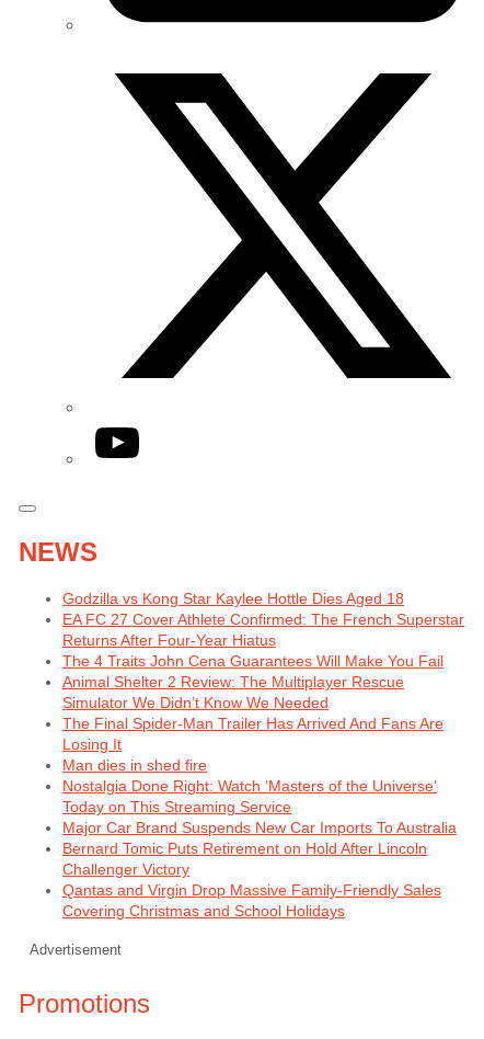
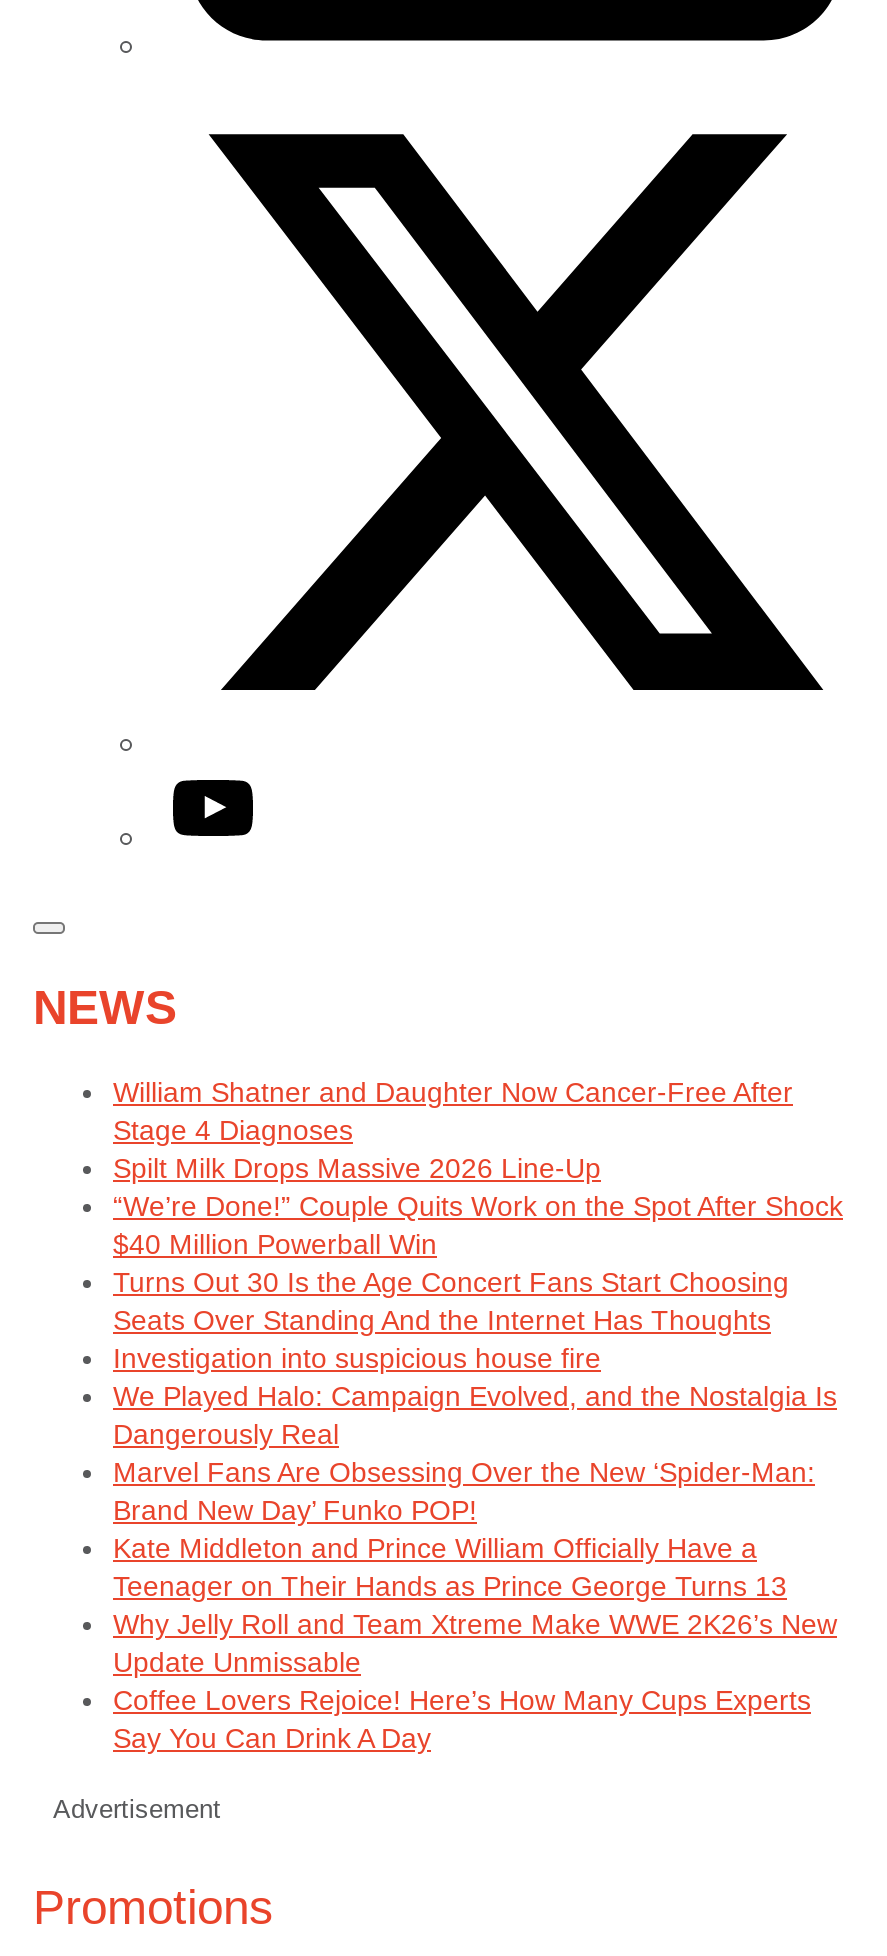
- Godzilla vs Kong Star Kaylee Hottle Dies Aged 18
- EA FC 27 Cover Athlete Confirmed: The French Superstar
- Returns After Four-Year Hiatus
- The 4 Traits John Cena Guarantees Will Make You Fail
- Animal Shelter 2 Review: The Multiplayer Rescue
- Simulator We Didn’t Know We Needed
- The Final Spider-Man Trailer Has Arrived And Fans Are
- Losing It
- Man dies in shed fire
- Nostalgia Done Right: Watch ‘Masters of the Universe’
- Today on This Streaming Service
- Major Car Brand Suspends New Car Imports To Australia
- Bernard Tomic Puts Retirement on Hold After Lincoln
- Challenger Victory
- Qantas and Virgin Drop Massive Family-Friendly Sales
- Covering Christmas and School Holidays
+ William Shatner and Daughter Now Cancer-Free After
+ Stage 4 Diagnoses
+ Spilt Milk Drops Massive 2026 Line-Up
+ “We’re Done!” Couple Quits Work on the Spot After Shock
+ $40 Million Powerball Win
+ Turns Out 30 Is the Age Concert Fans Start Choosing
+ Seats Over Standing And the Internet Has Thoughts
+ Investigation into suspicious house fire
+ We Played Halo: Campaign Evolved, and the Nostalgia Is
+ Dangerously Real
+ Marvel Fans Are Obsessing Over the New ‘Spider-Man:
+ Brand New Day’ Funko POP!
+ Kate Middleton and Prince William Officially Have a
+ Teenager on Their Hands as Prince George Turns 13
+ Why Jelly Roll and Team Xtreme Make WWE 2K26’s New
+ Update Unmissable
+ Coffee Lovers Rejoice! Here’s How Many Cups Experts
+ Say You Can Drink A Day
